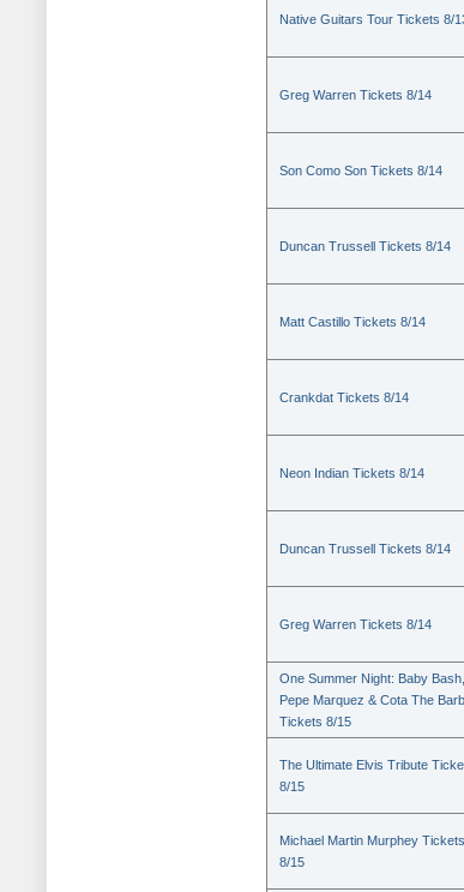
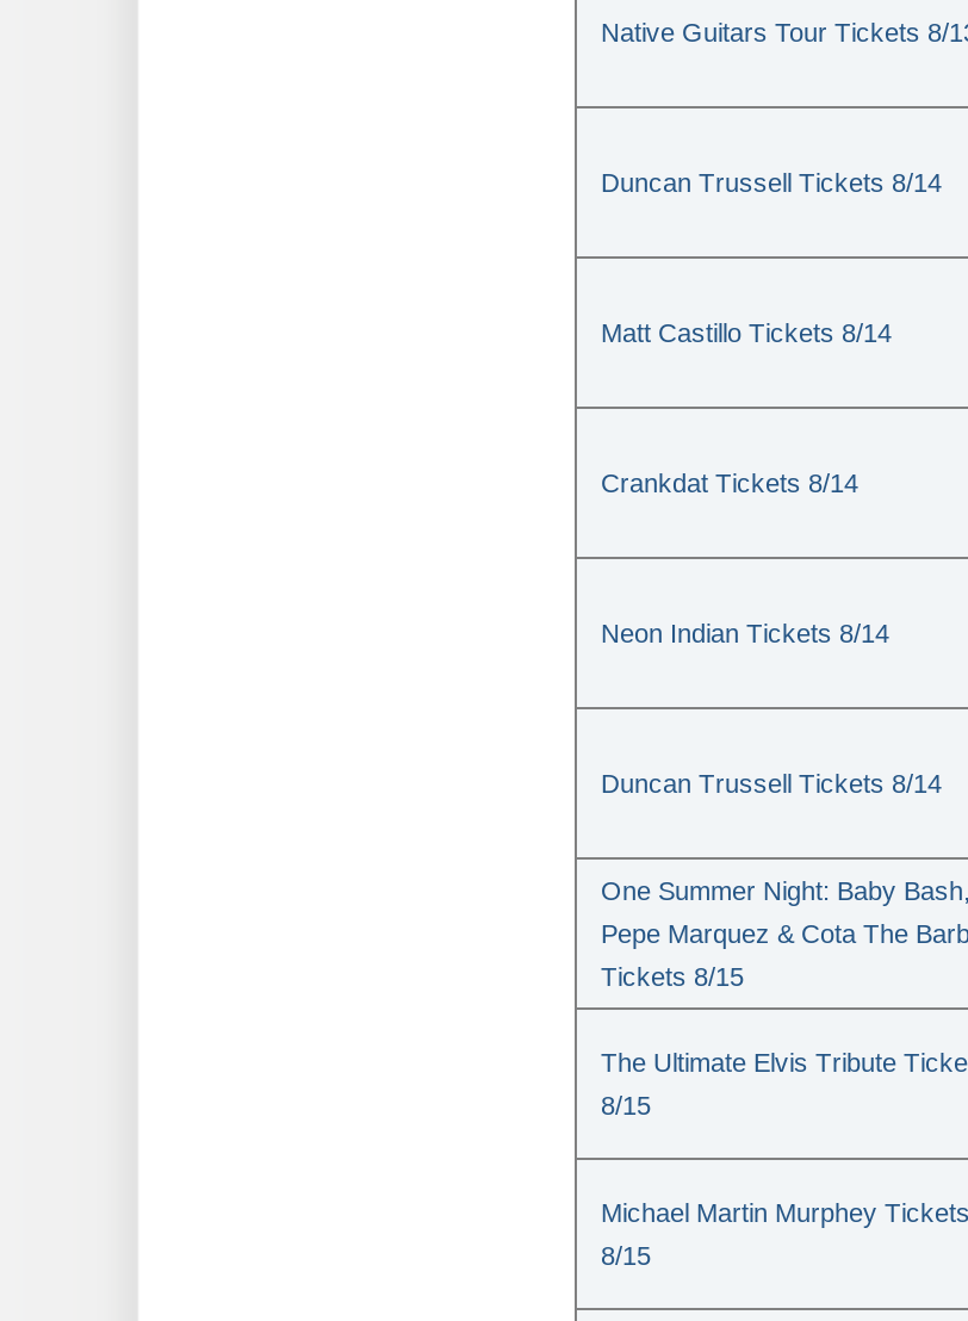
- Greg Warren Tickets 8/14

- Son Como Son Tickets 8/14

- Greg Warren Tickets 8/14
